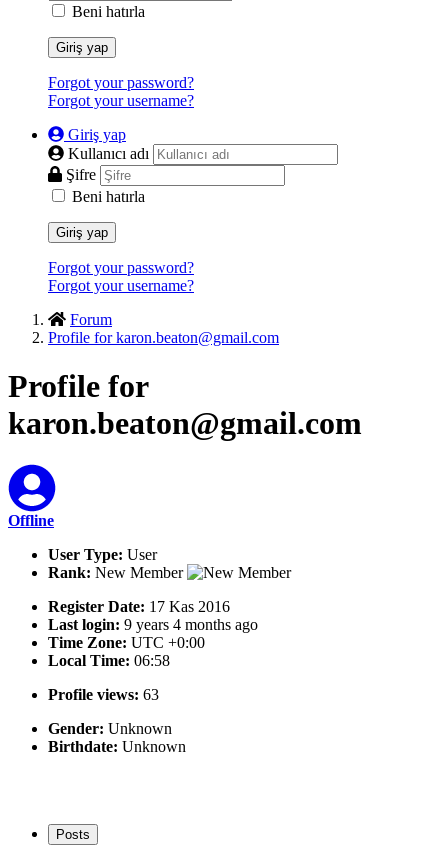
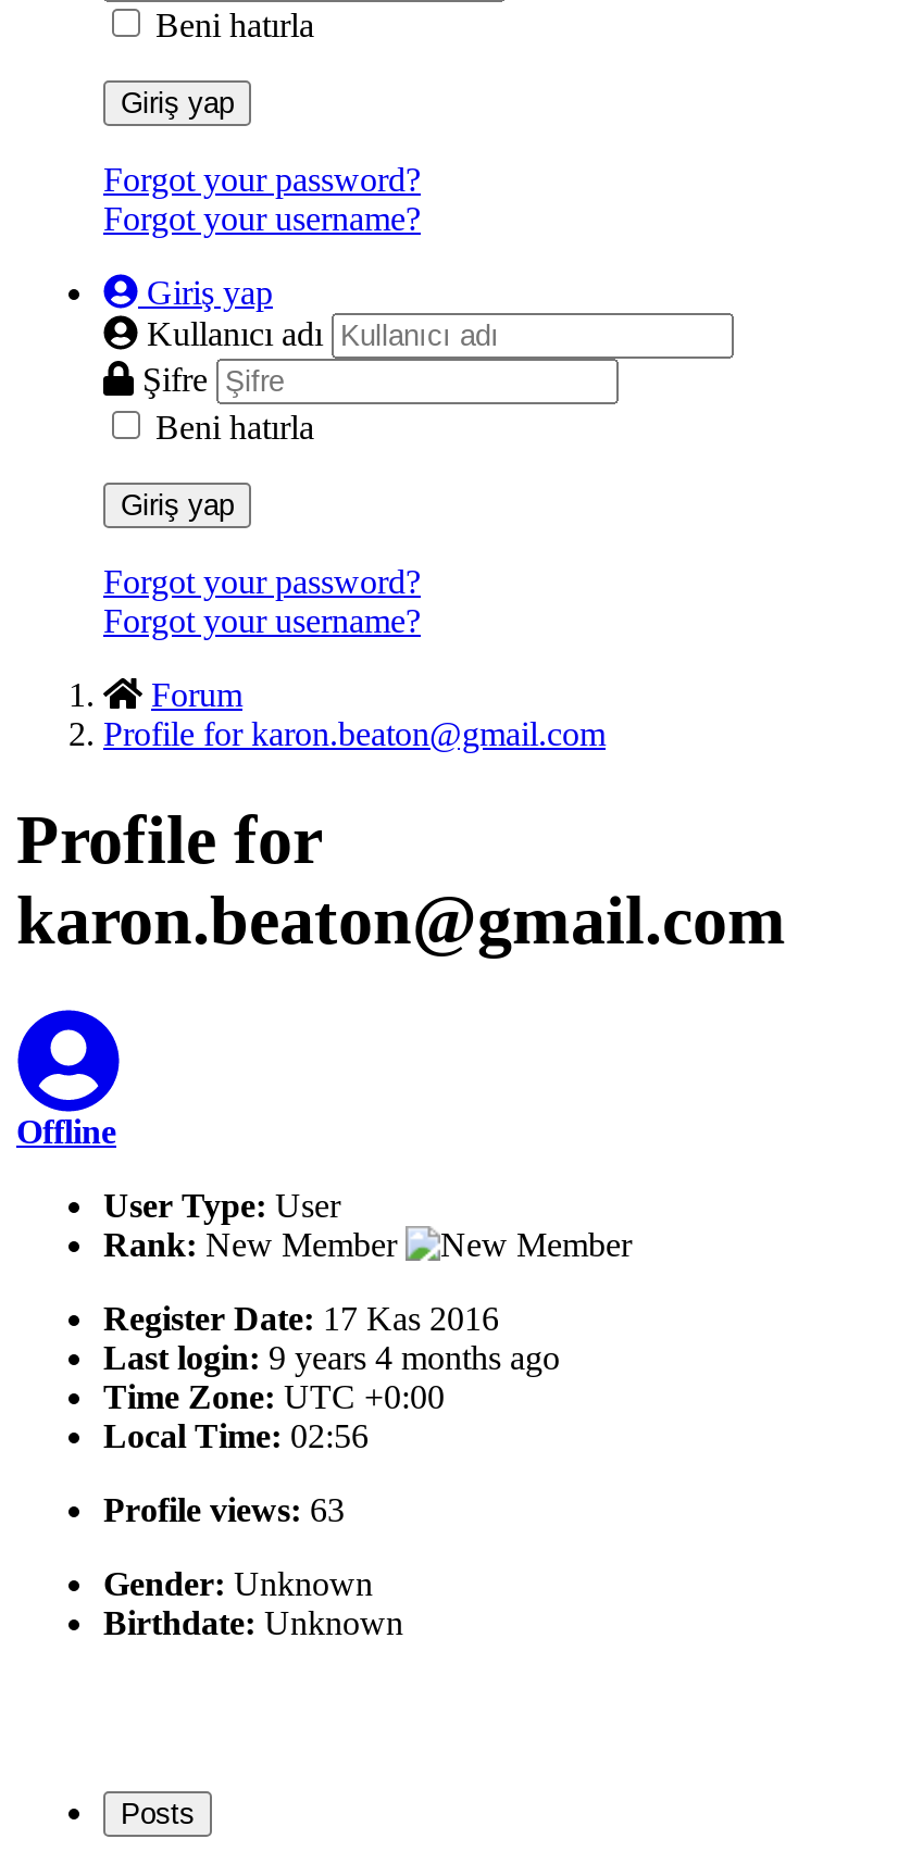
- Local Time: 06:58
+ Local Time: 02:56
